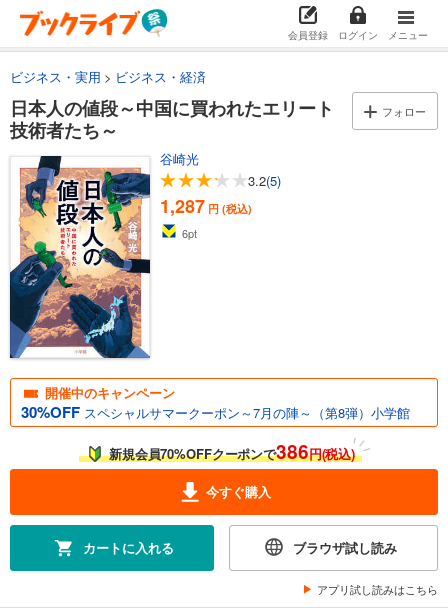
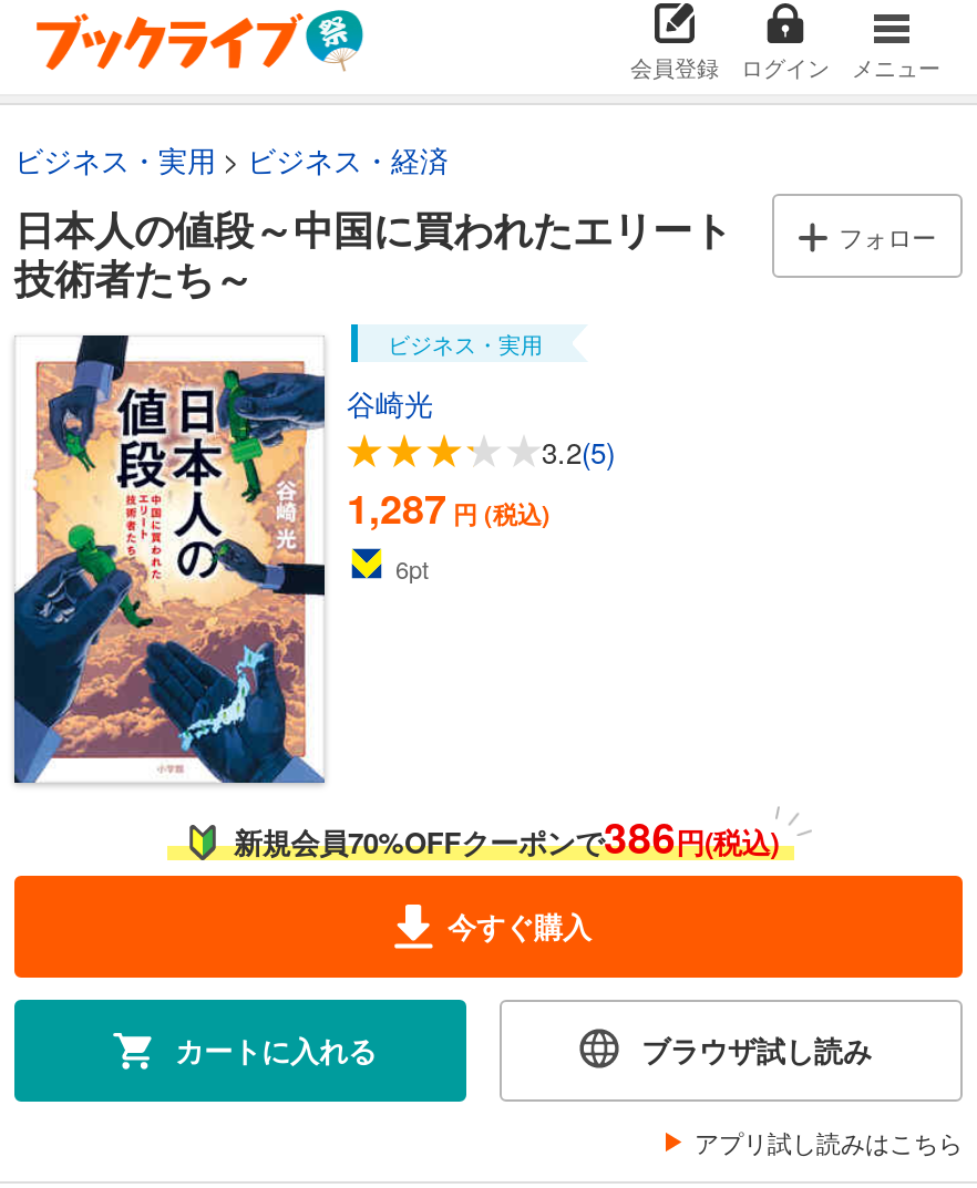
moved down: 谷崎光 | 3.2(5) | 1,287円 (税込) | 6pt

+ ビジネス・実用

- [image]
+ [image]

- 開催中のキャンペーン
- 30%OFF スペシャルサマークーポン～7月の陣～（第8弾）小学館
